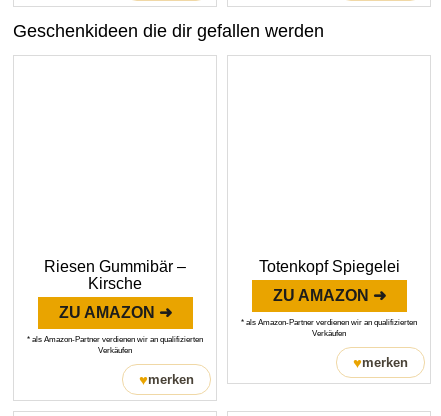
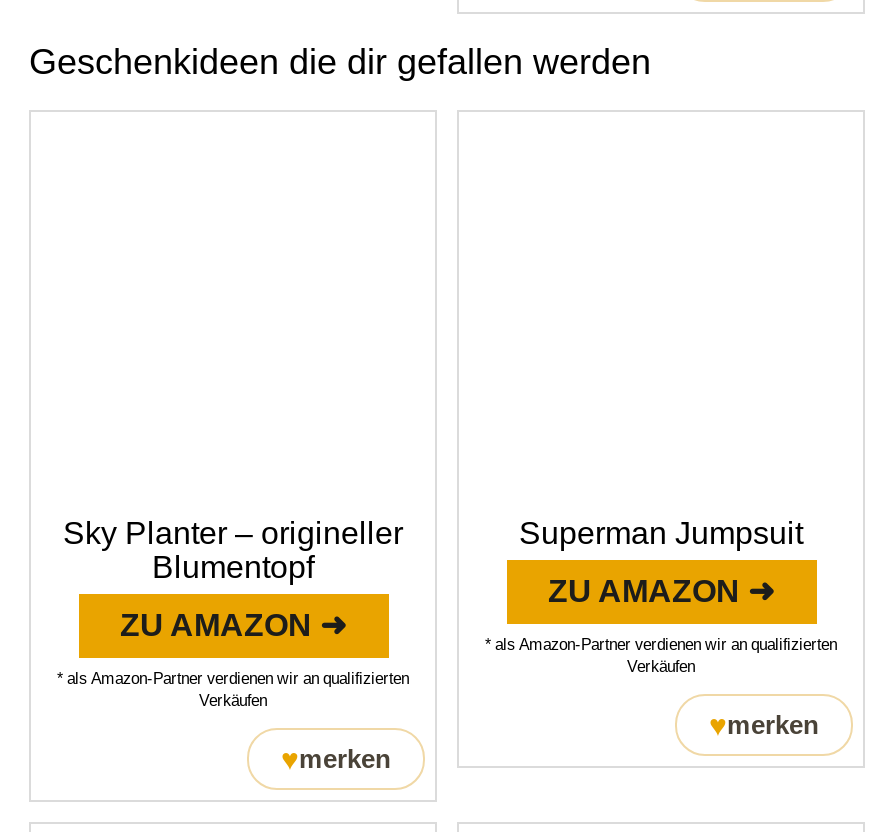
- Riesen Gummibär –
- Kirsche
+ Sky Planter – origineller
+ Blumentopf

- Totenkopf Spiegelei
+ Superman Jumpsuit
